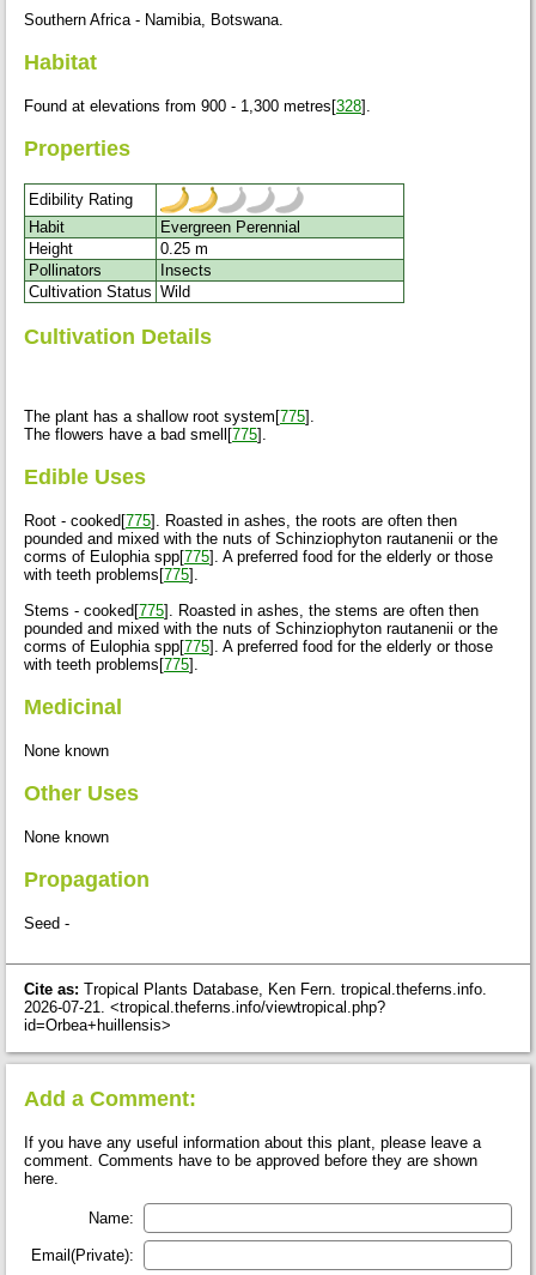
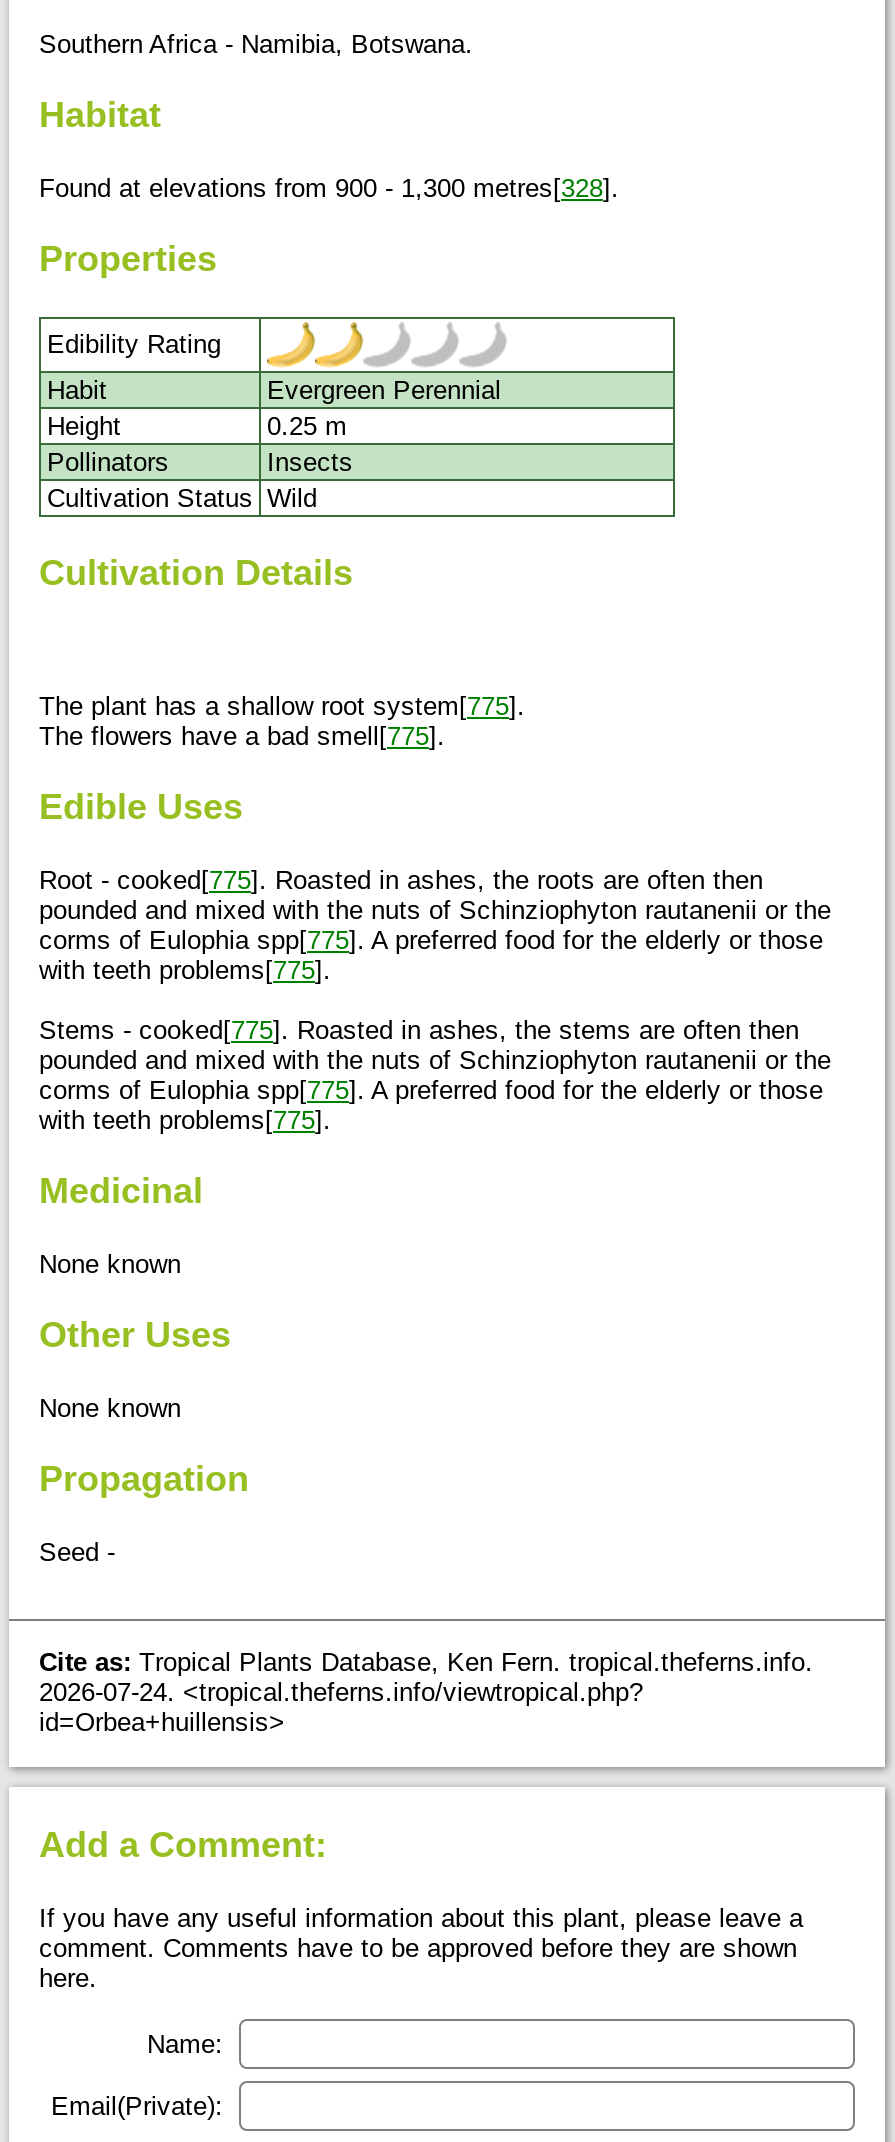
- 2026-07-21. <tropical.theferns.info/viewtropical.php?
+ 2026-07-24. <tropical.theferns.info/viewtropical.php?
